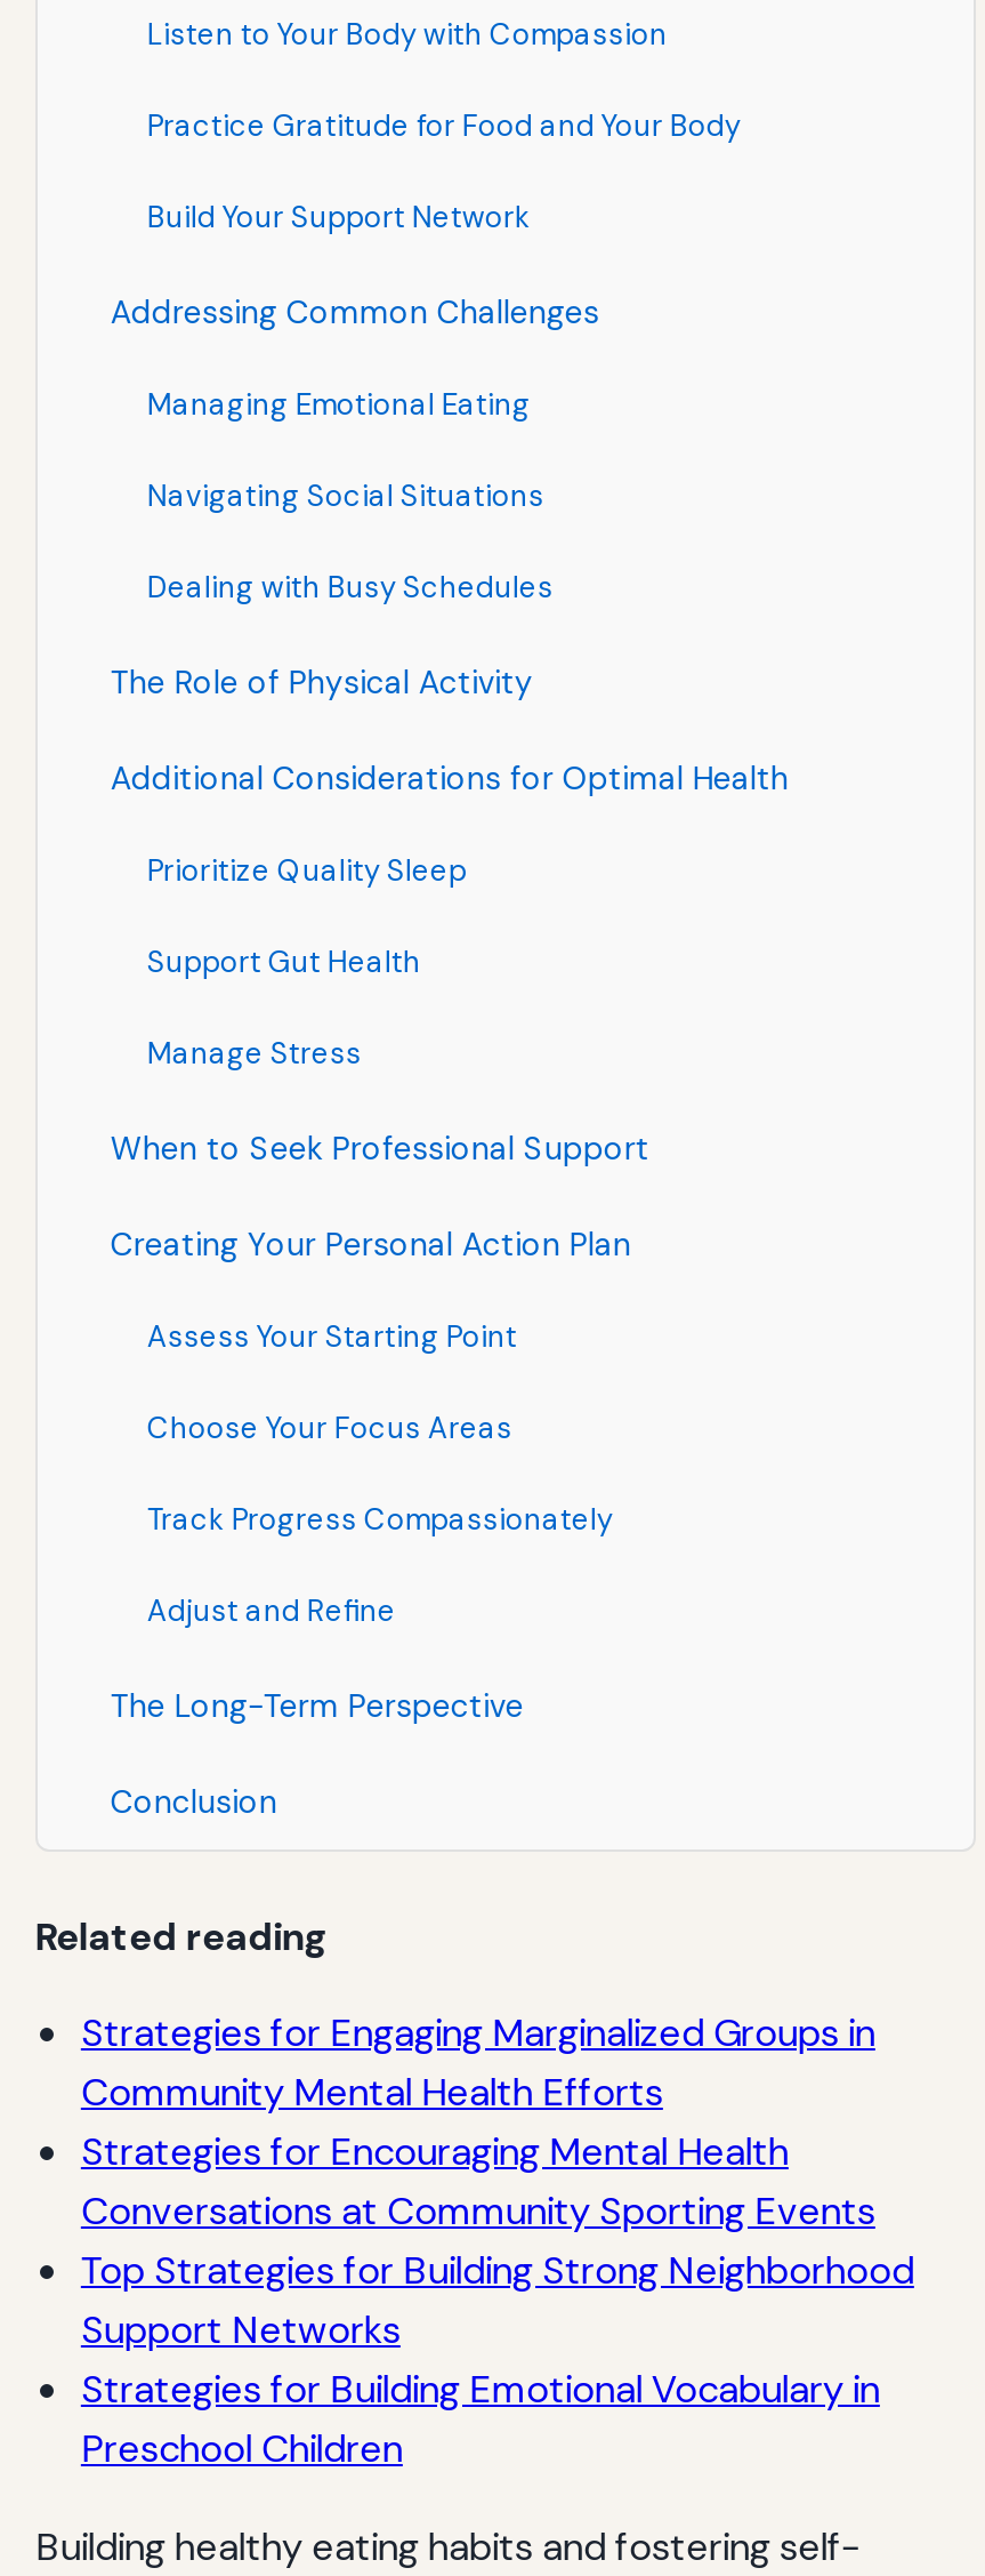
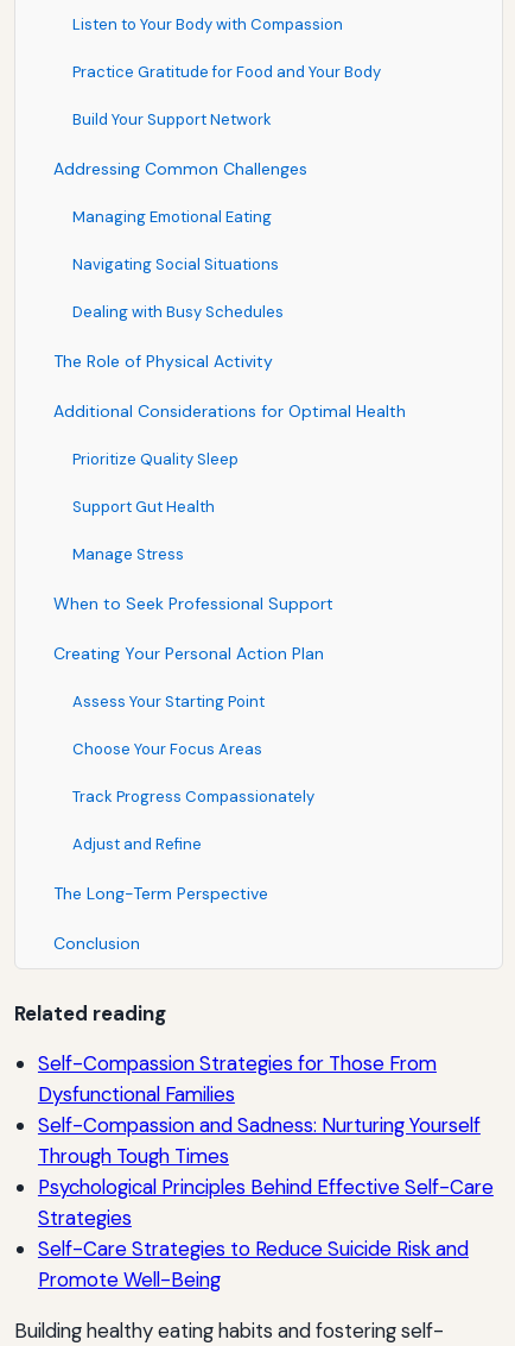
- Strategies for Engaging Marginalized Groups in
- Community Mental Health Efforts
- Strategies for Encouraging Mental Health
- Conversations at Community Sporting Events
- Top Strategies for Building Strong Neighborhood
- Support Networks
- Strategies for Building Emotional Vocabulary in
- Preschool Children
+ Self-Compassion Strategies for Those From
+ Dysfunctional Families
+ Self-Compassion and Sadness: Nurturing Yourself
+ Through Tough Times
+ Psychological Principles Behind Effective Self-Care
+ Strategies
+ Self-Care Strategies to Reduce Suicide Risk and
+ Promote Well-Being
